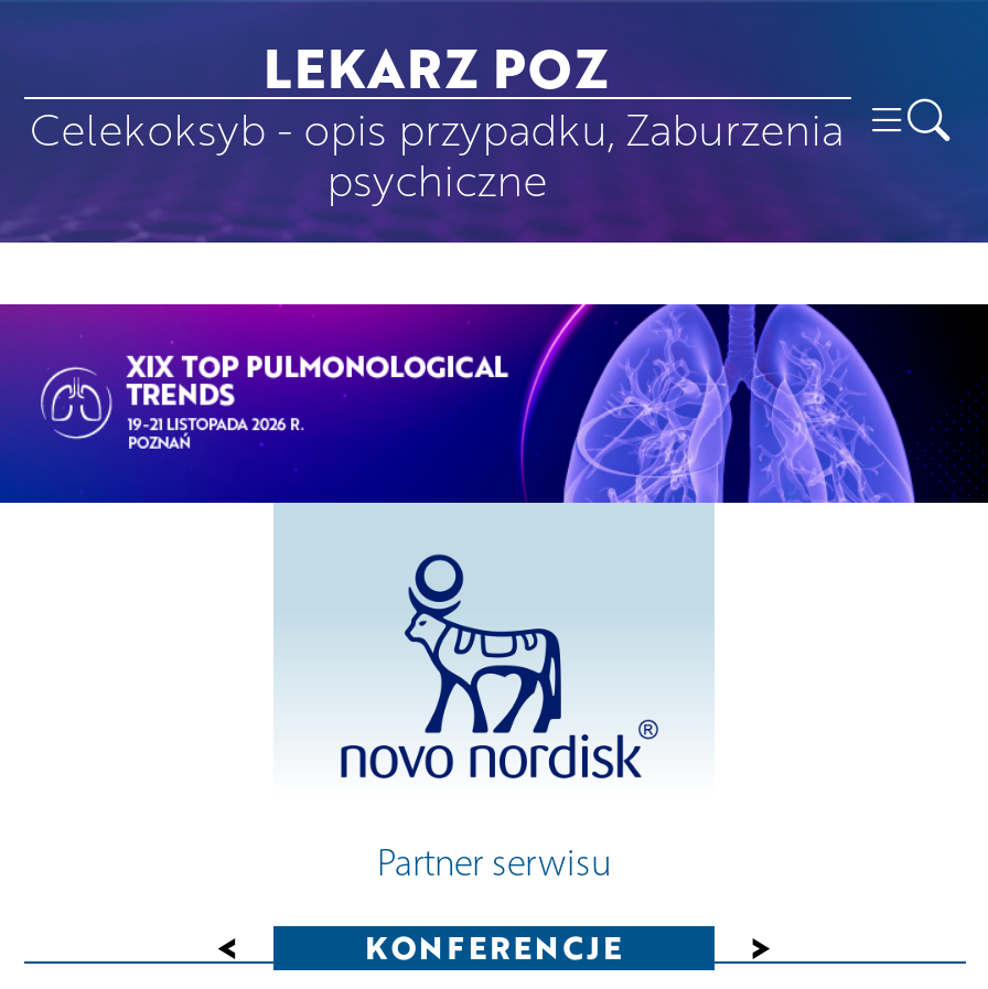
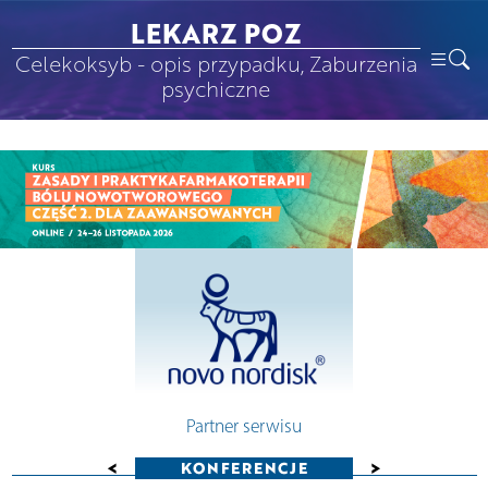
- [image]
+ [image]
